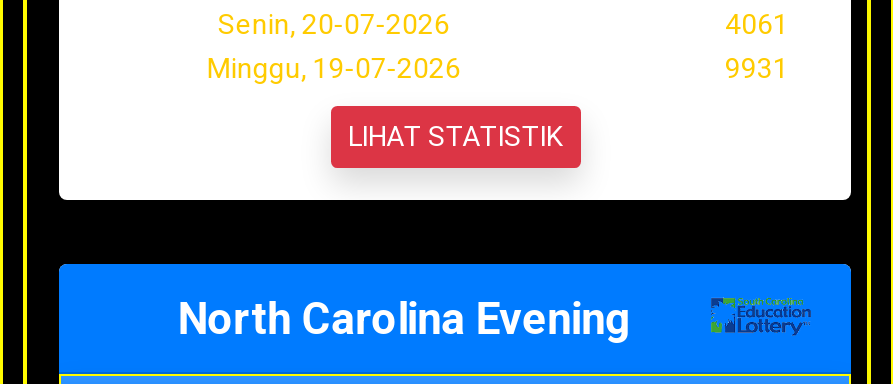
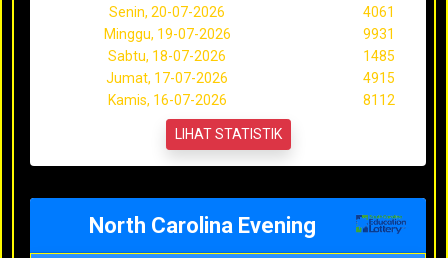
+ Sabtu, 18-07-2026
+ 1485
+ Jumat, 17-07-2026
+ 4915
+ Kamis, 16-07-2026
+ 8112
